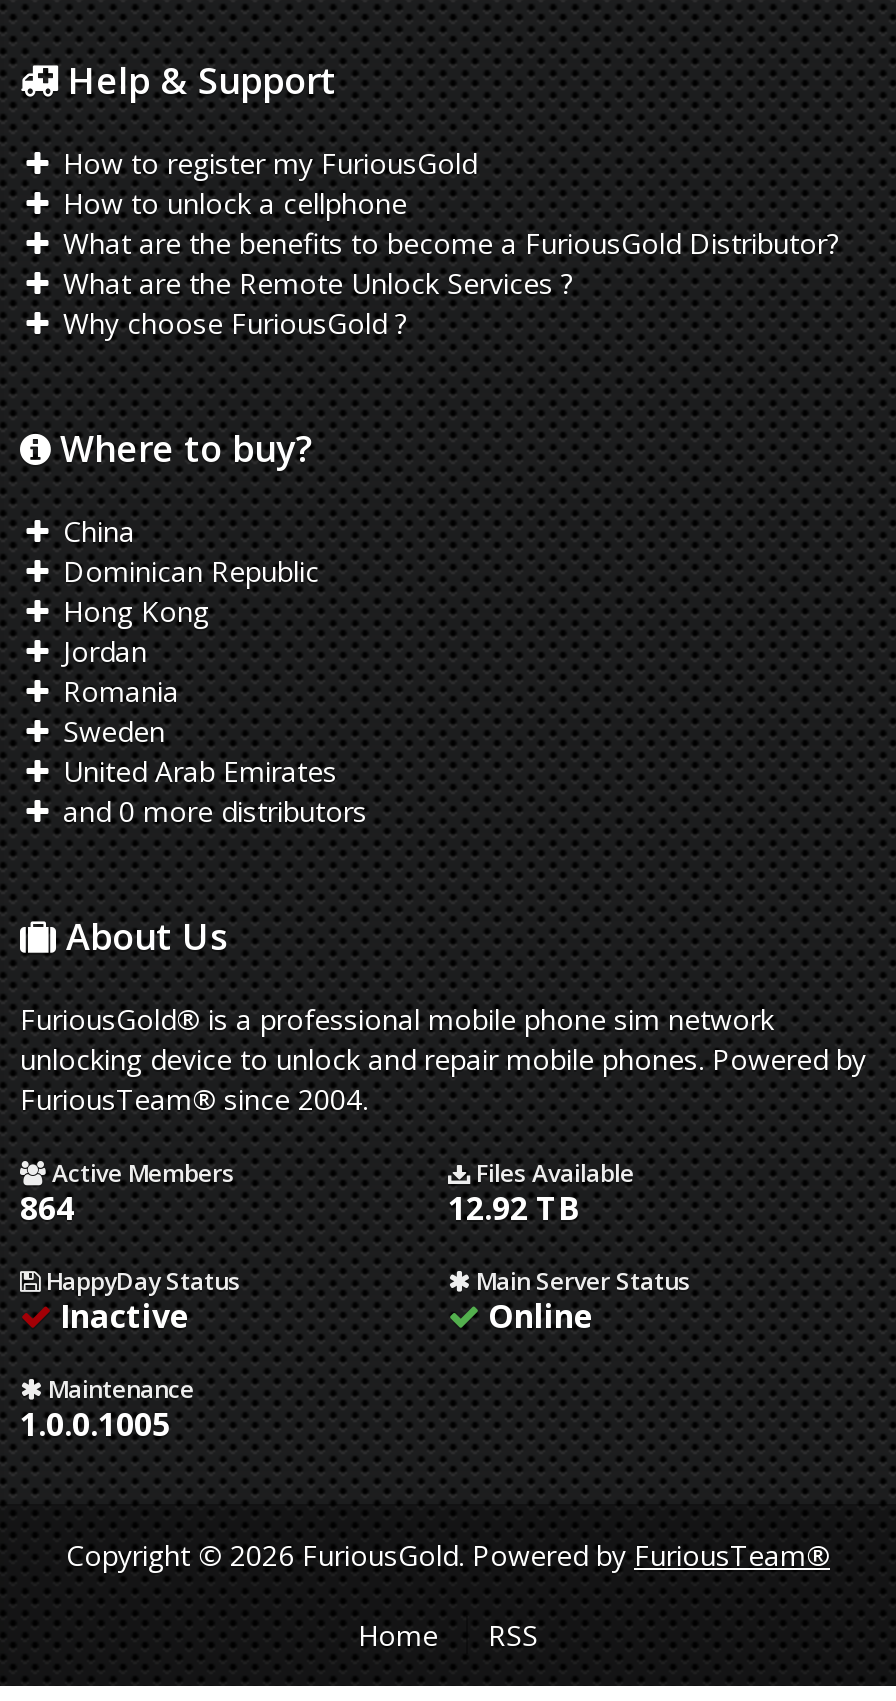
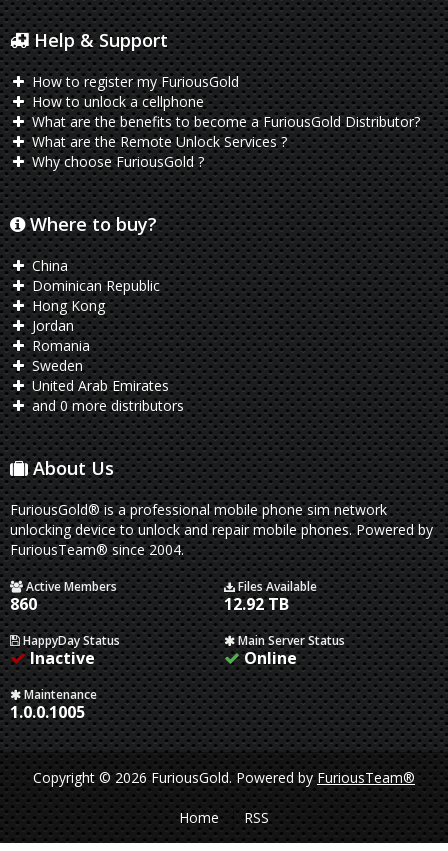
- 864
+ 860
